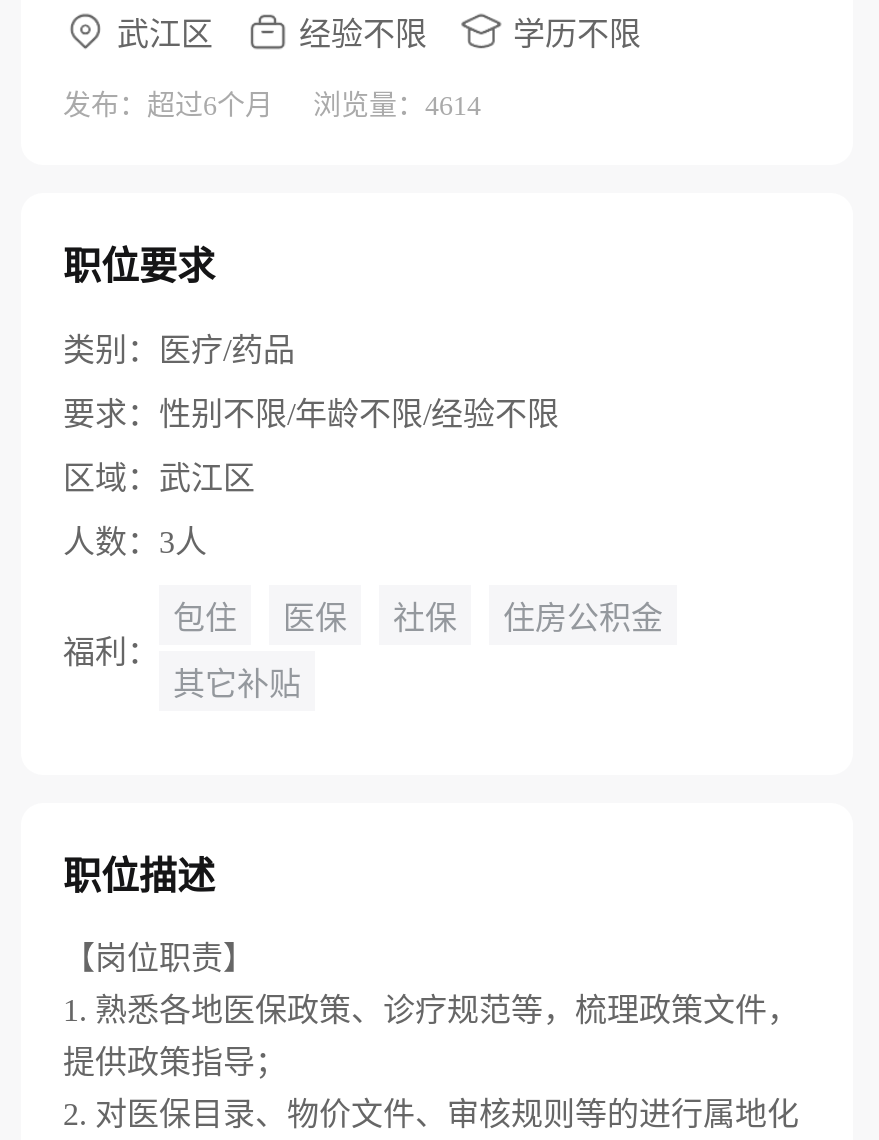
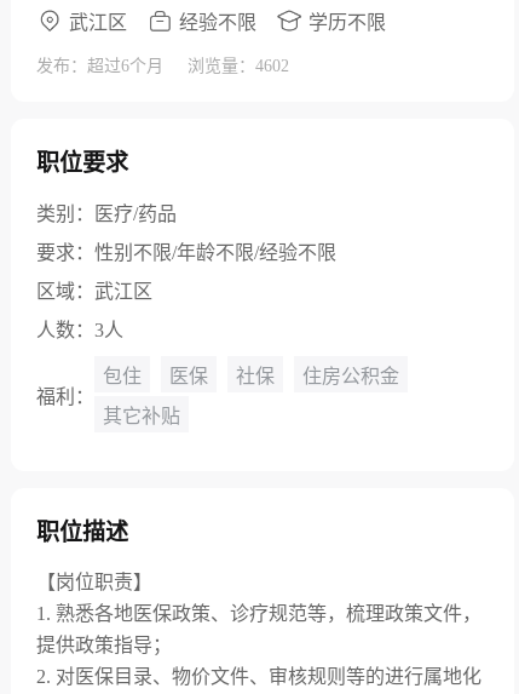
- 发布：超过6个月 浏览量：4614
+ 发布：超过6个月 浏览量：4602
